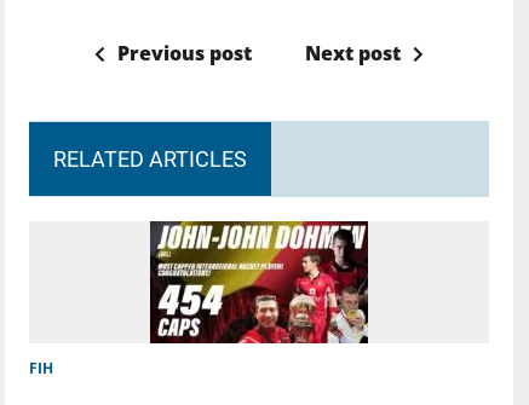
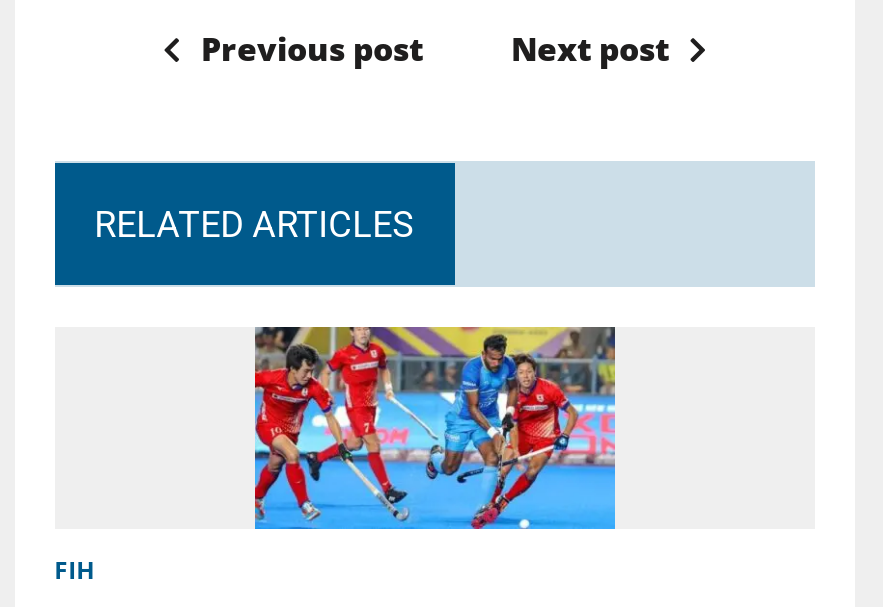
- [image]
+ [image]
